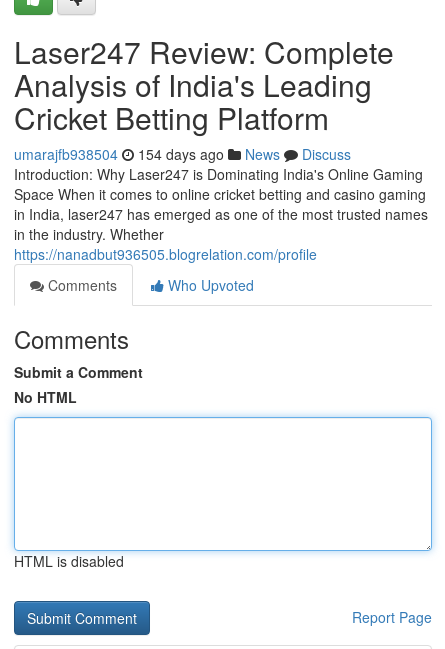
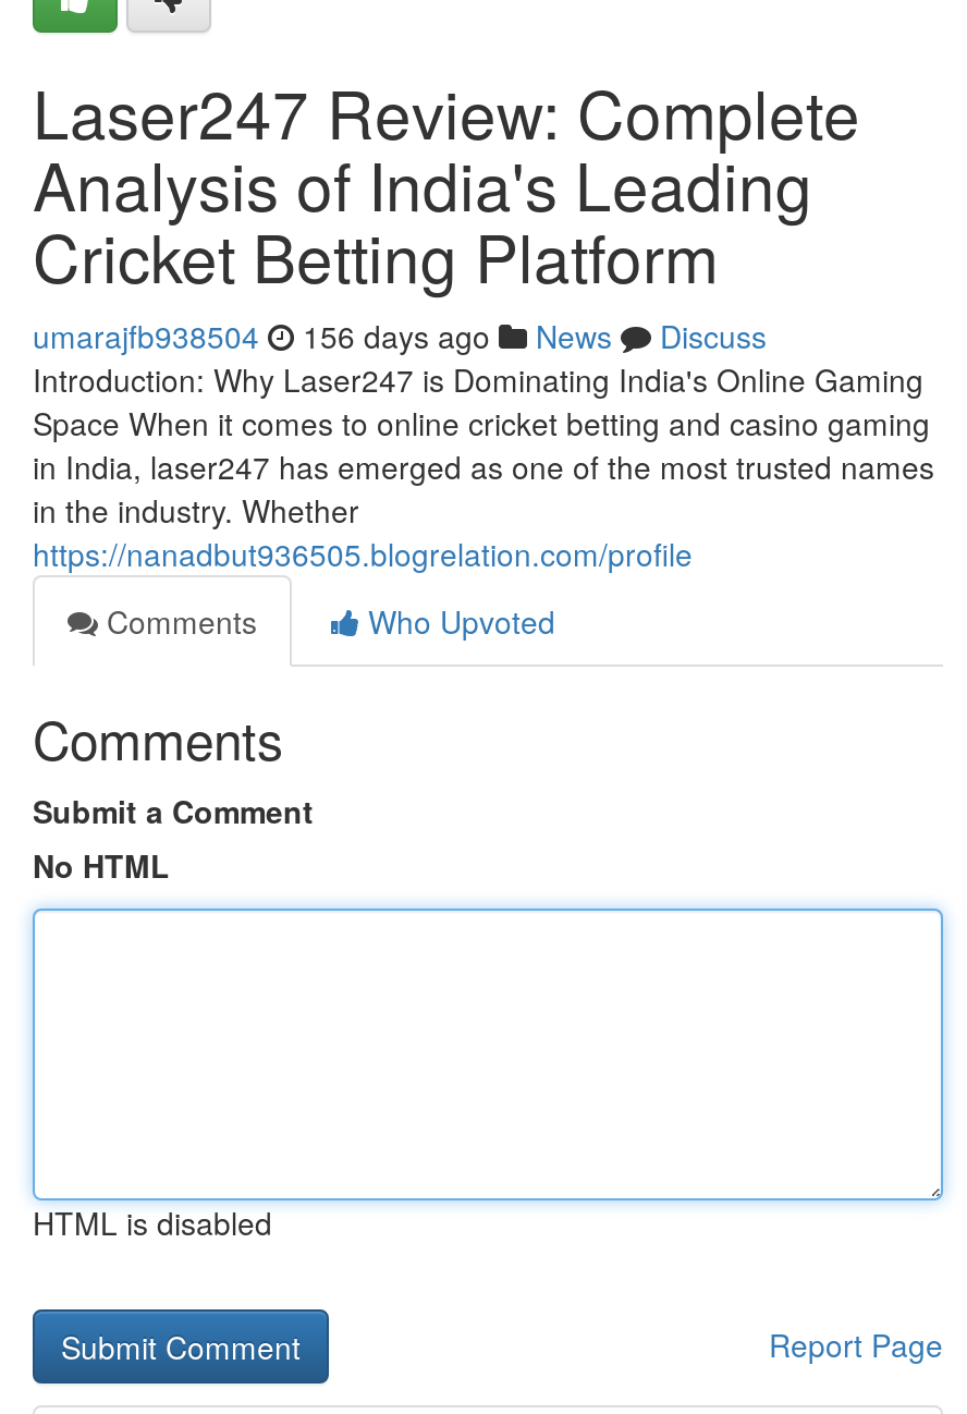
- umarajfb938504 154 days ago News Discuss
+ umarajfb938504 156 days ago News Discuss
